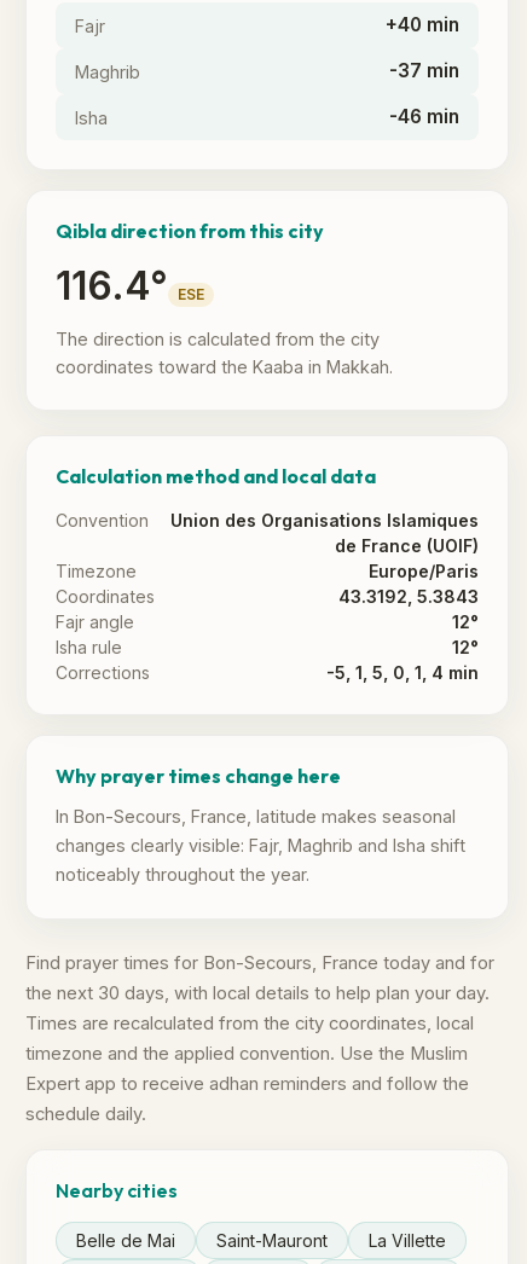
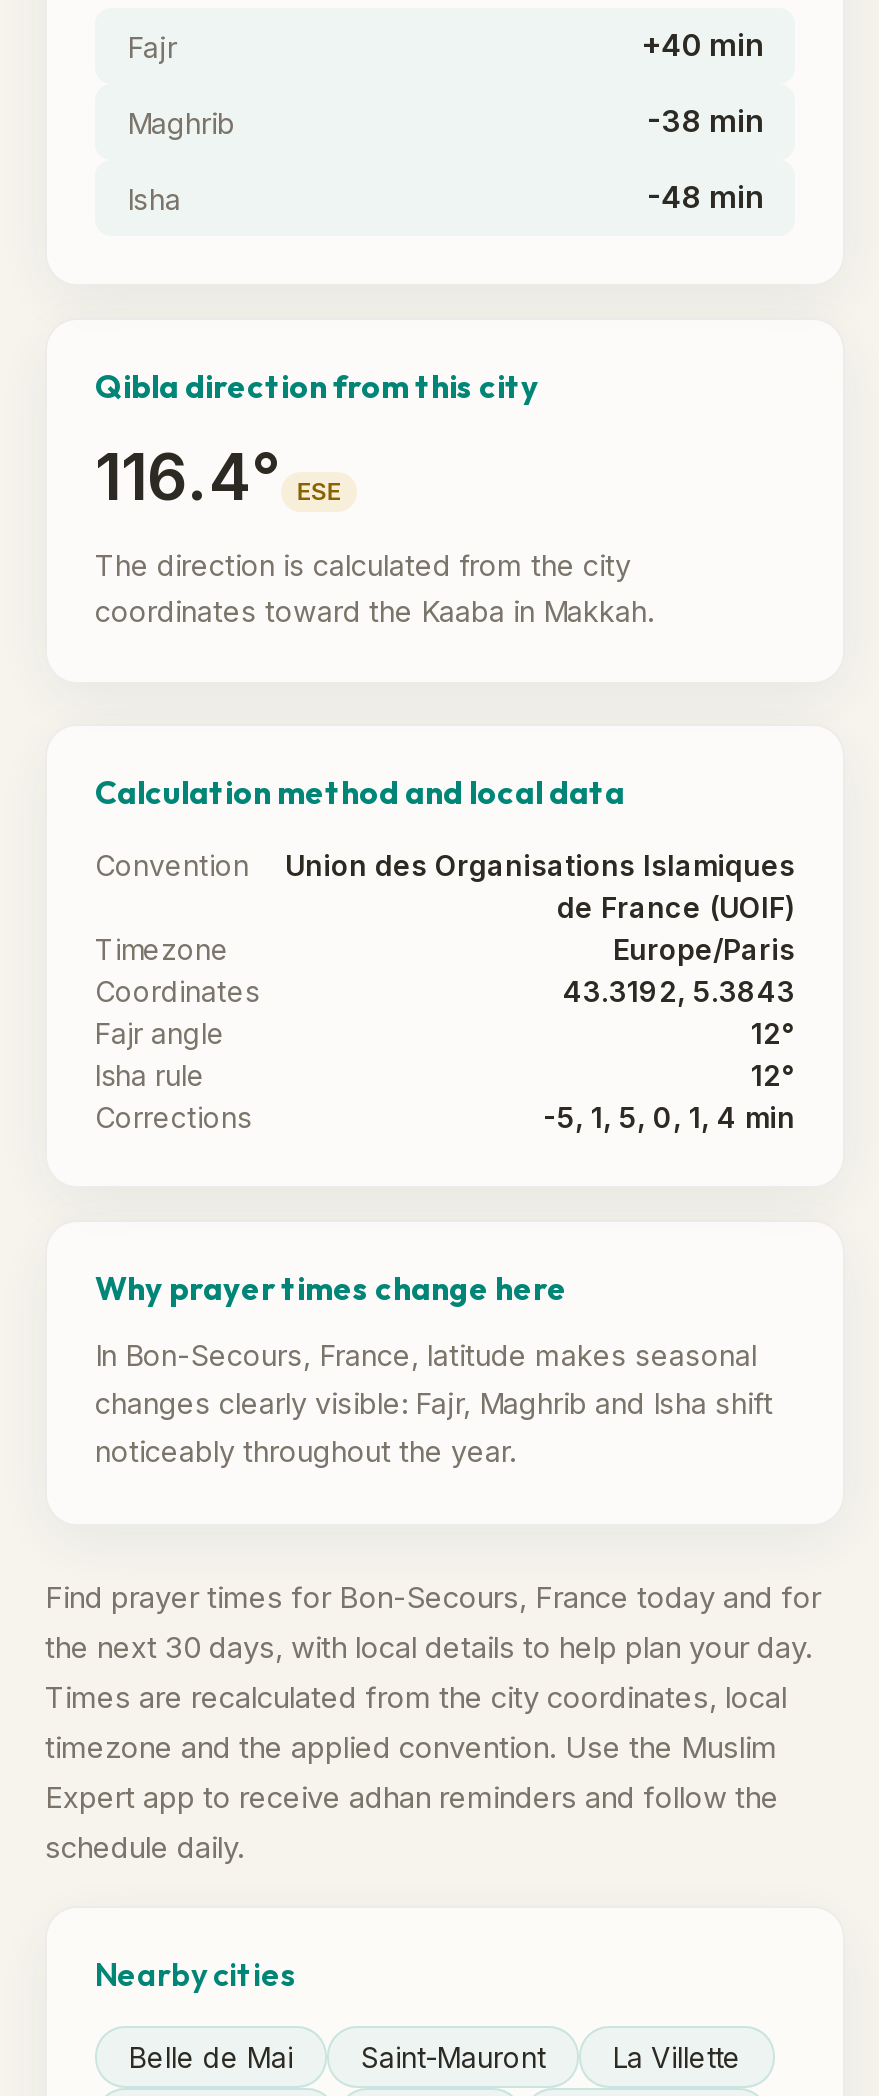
- -37 min
+ -38 min

- -46 min
+ -48 min
